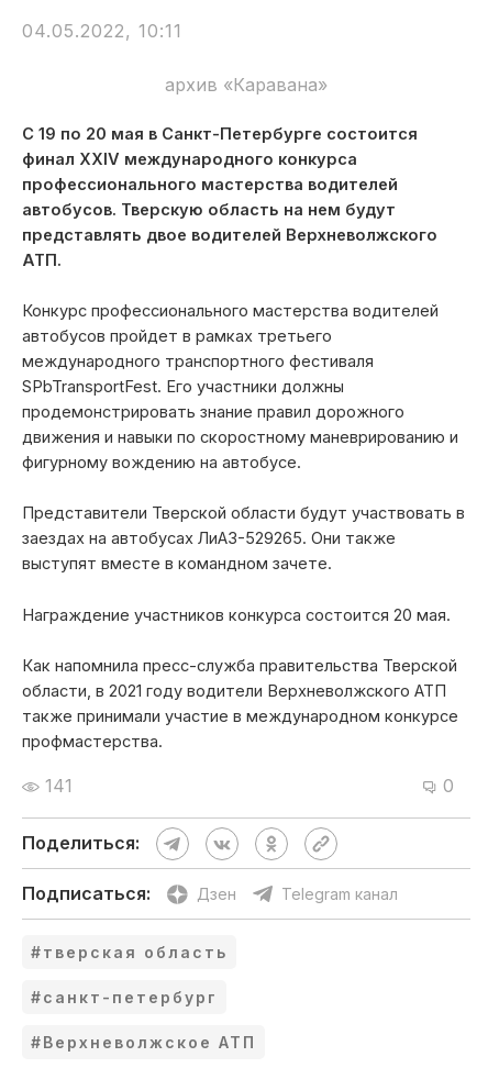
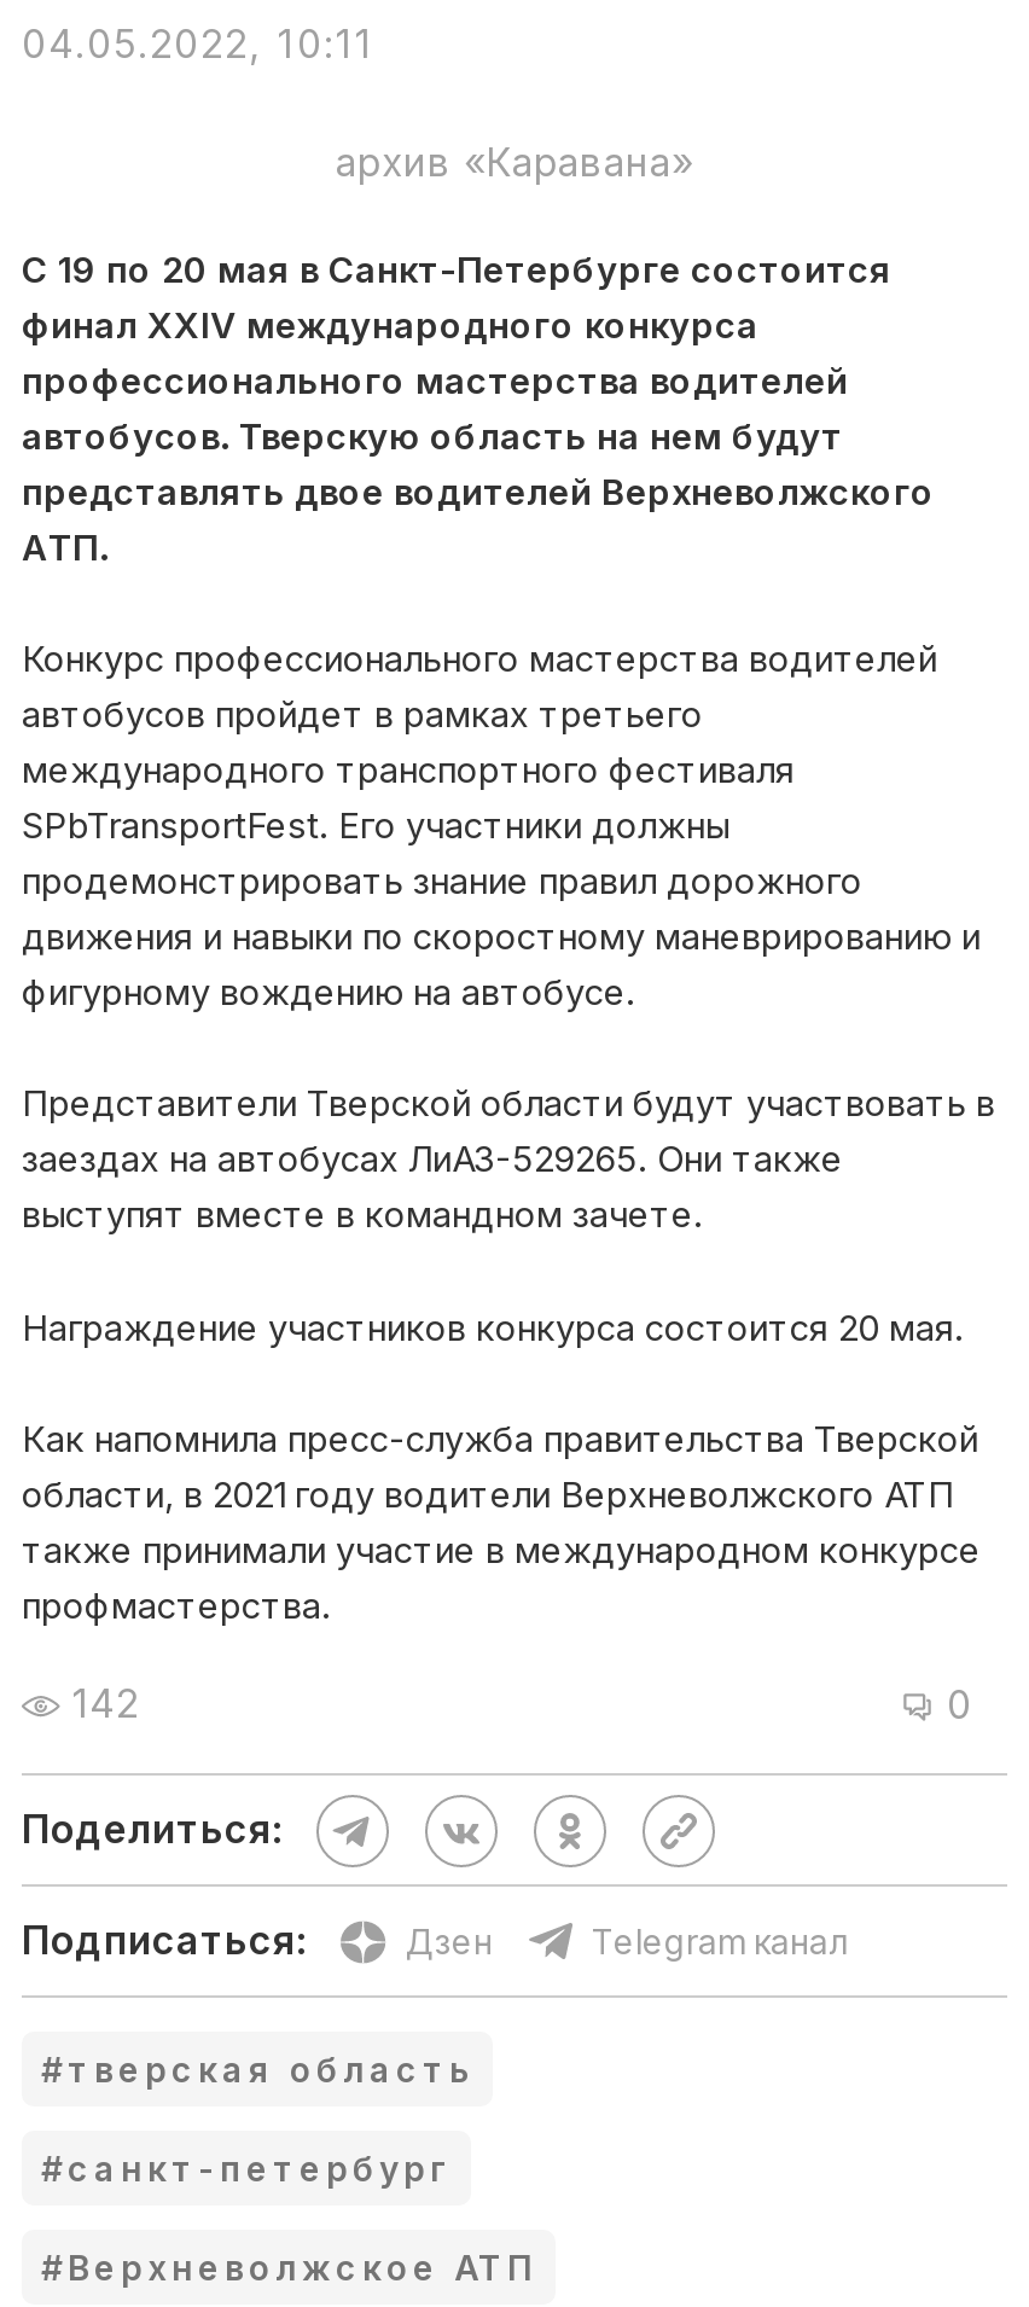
- 141
+ 142
